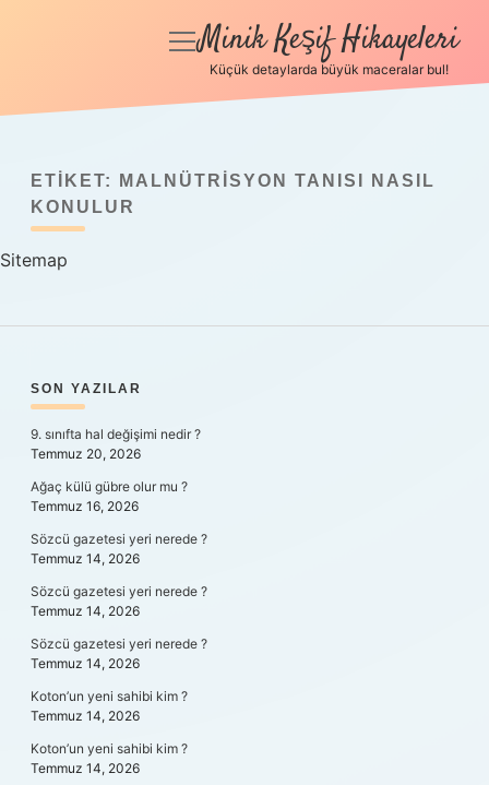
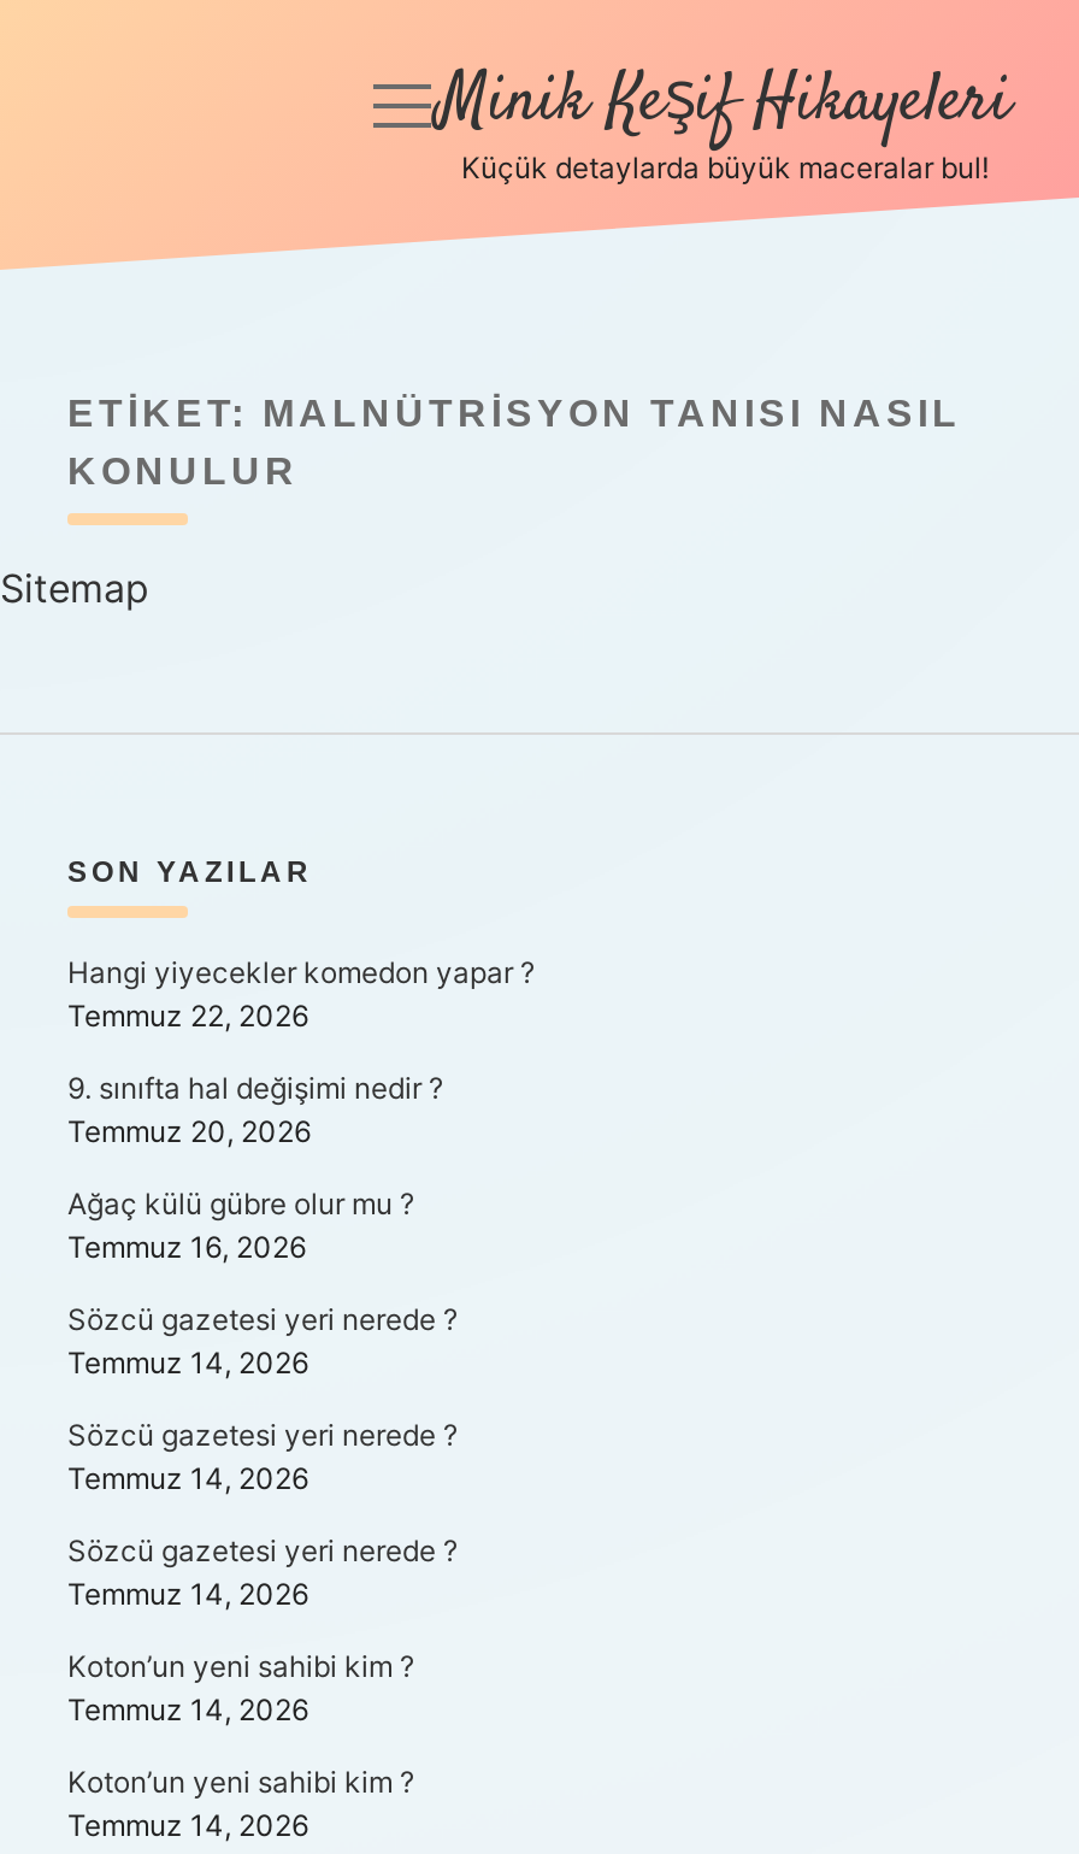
+ Hangi yiyecekler komedon yapar ?
+ Temmuz 22, 2026
